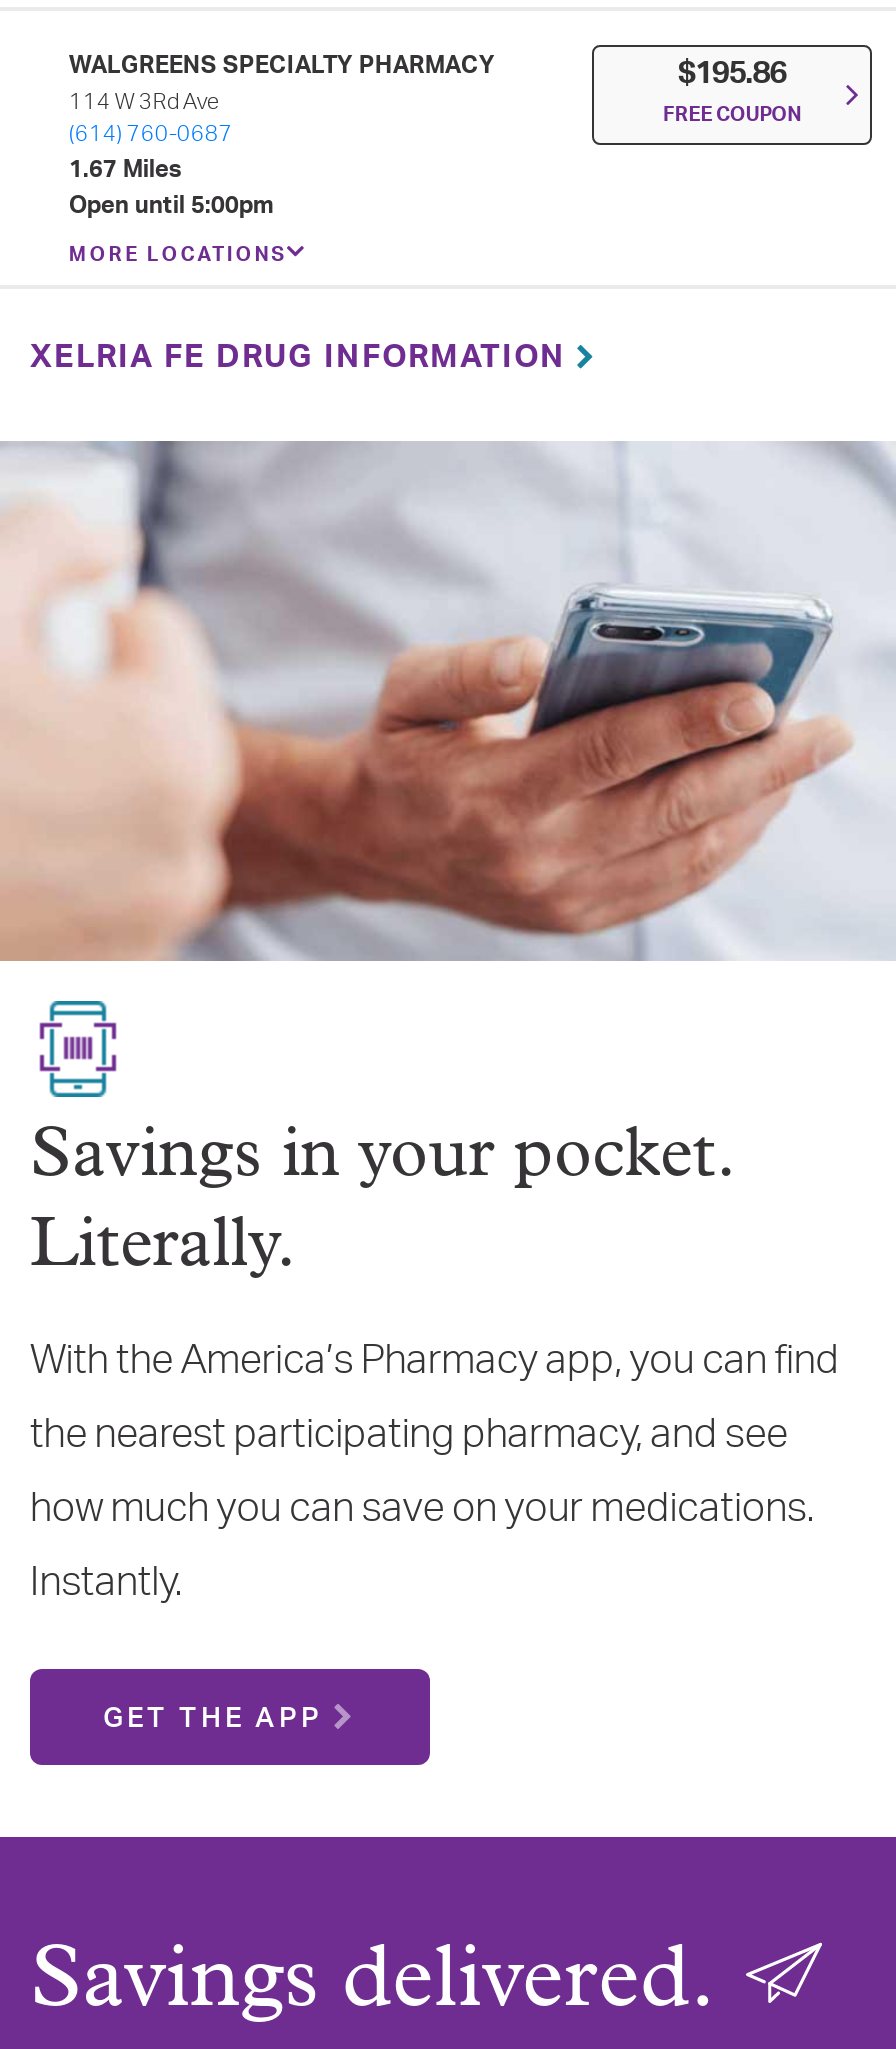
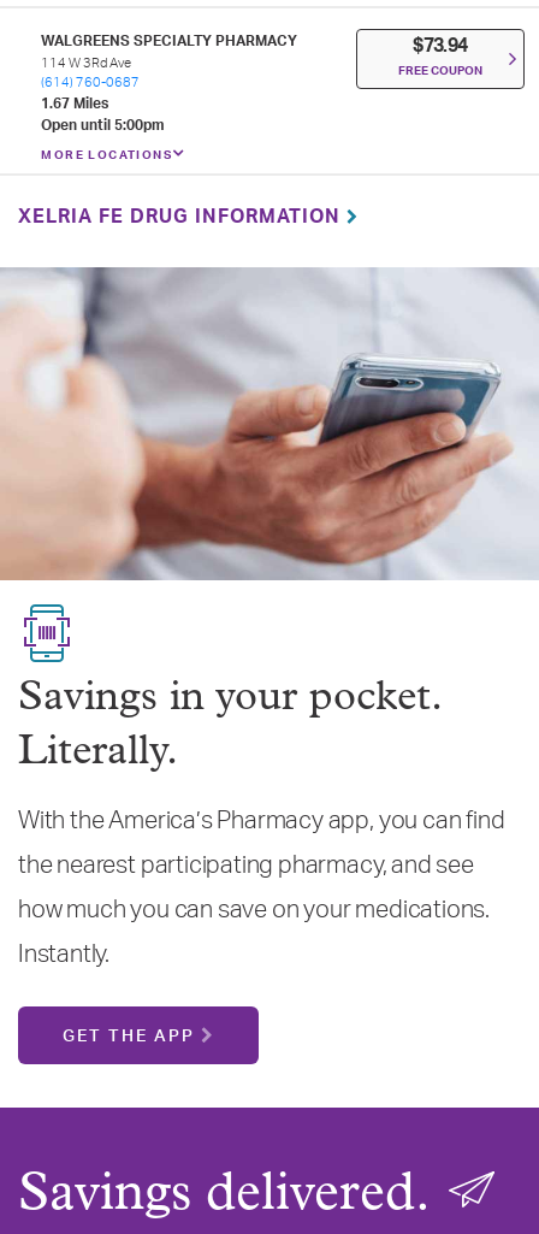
- $195.86
+ $73.94
